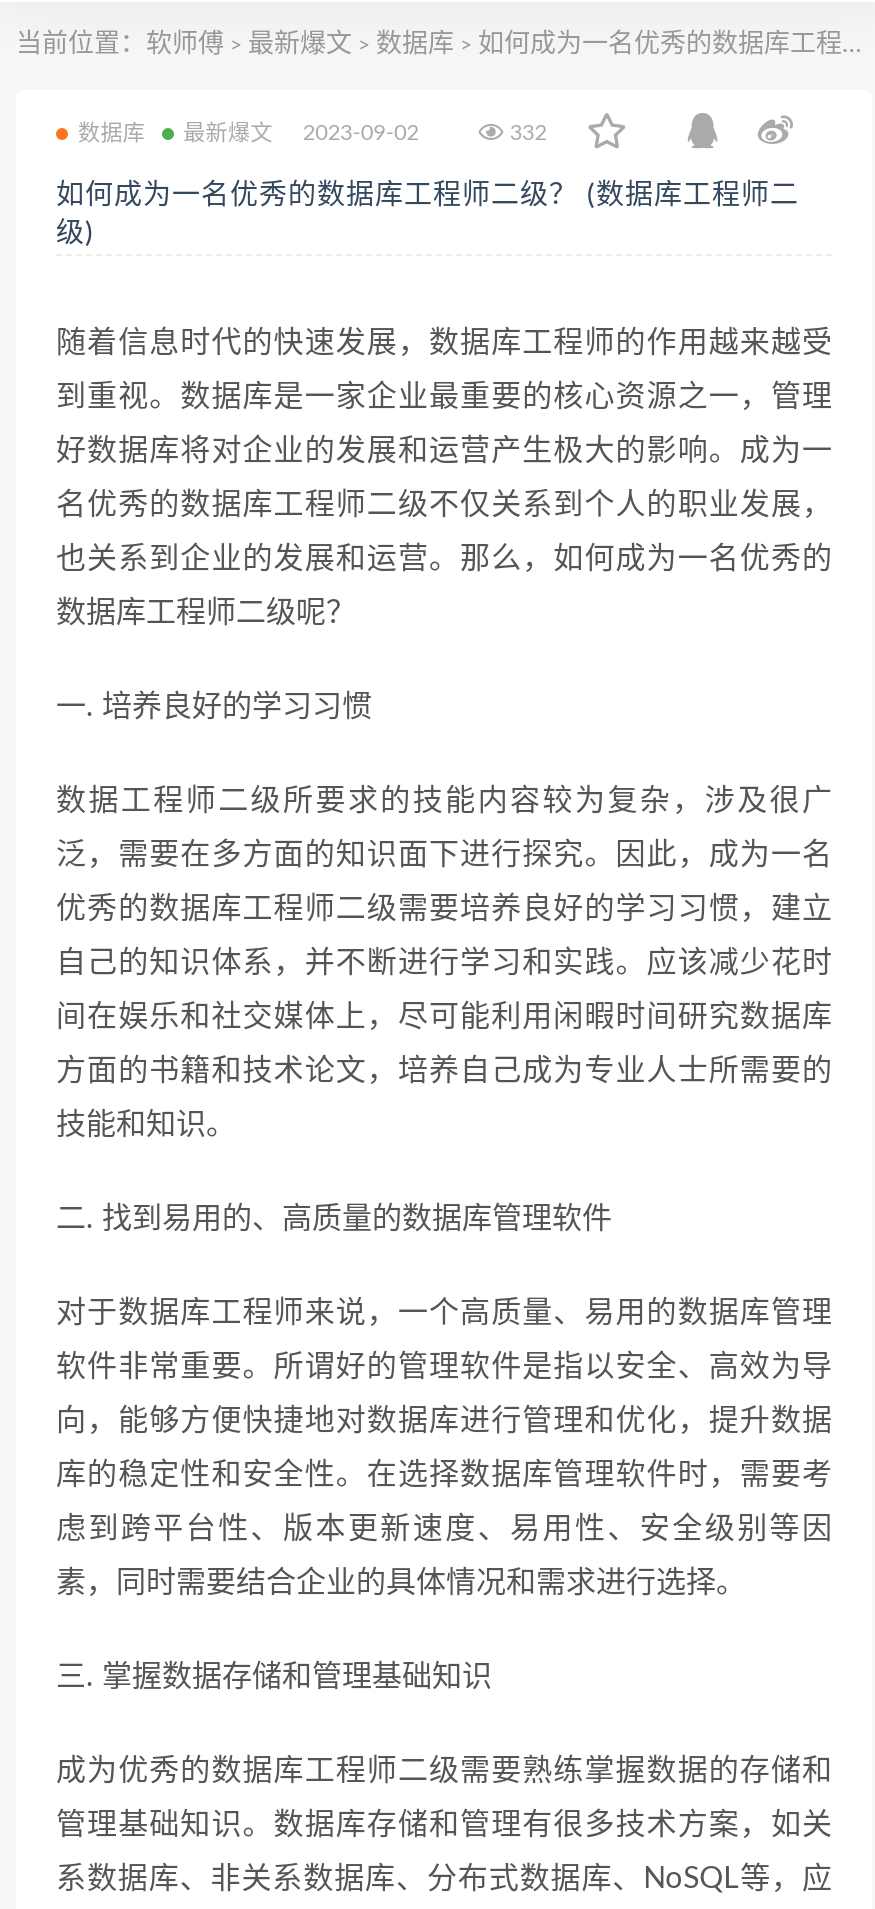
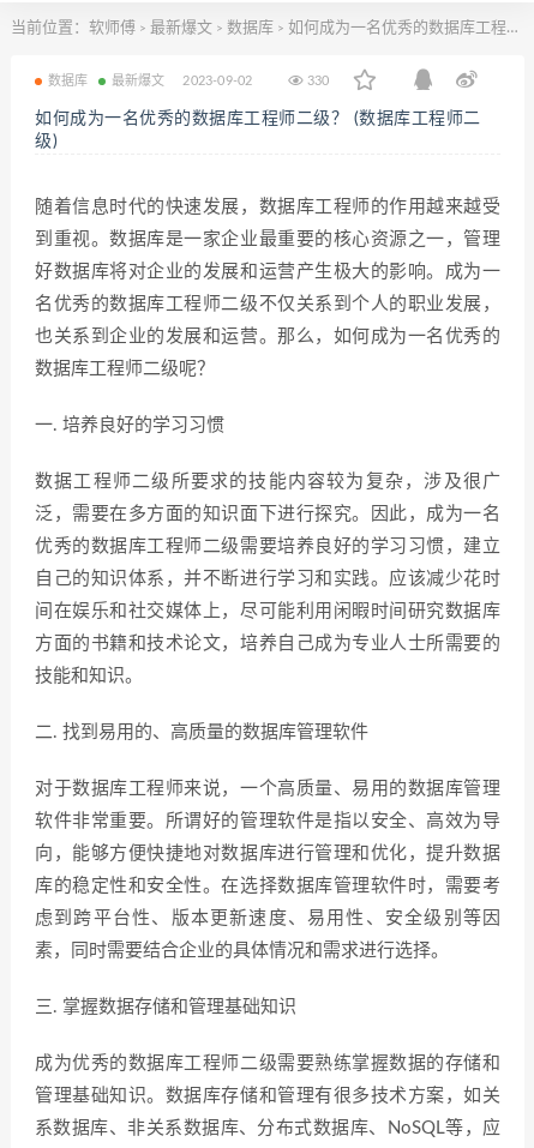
- 332
+ 330
